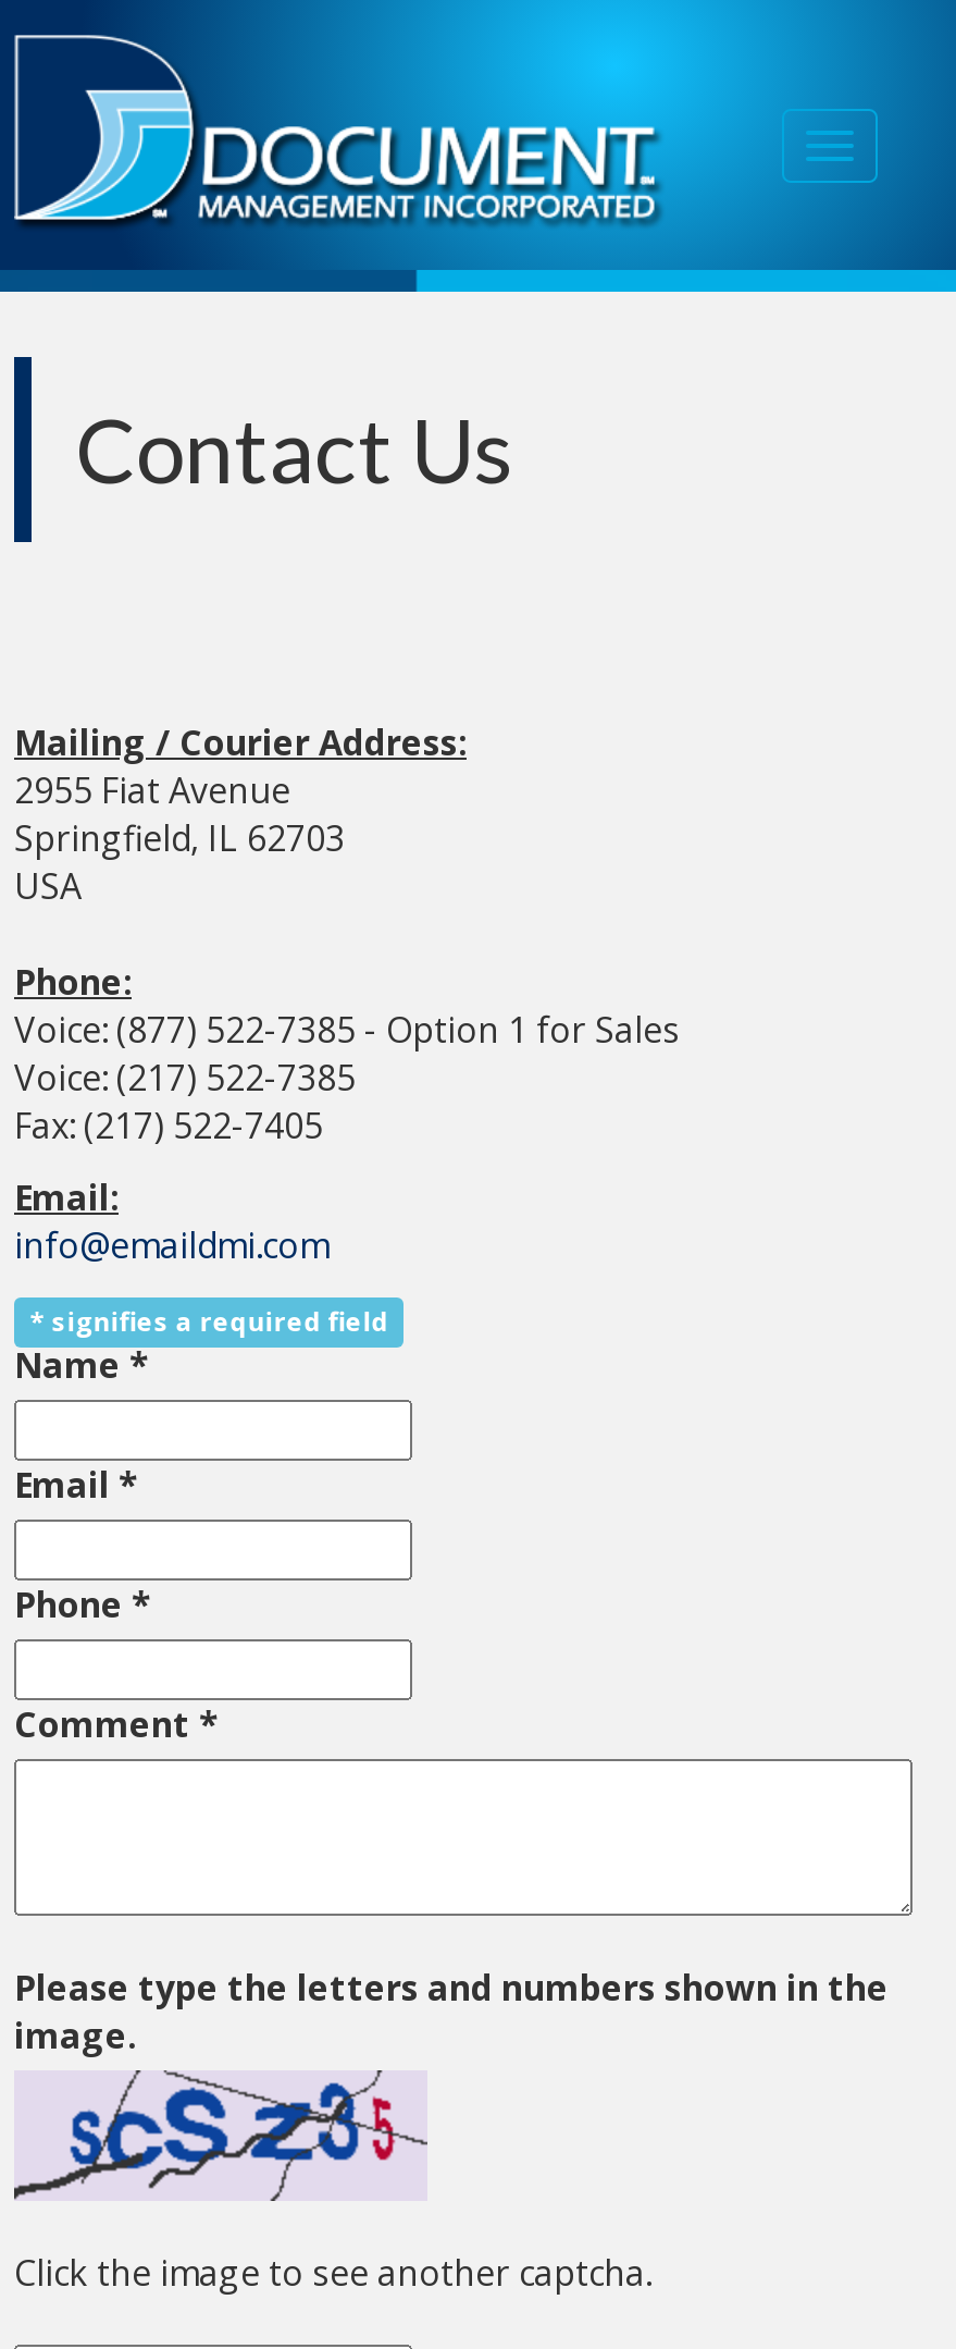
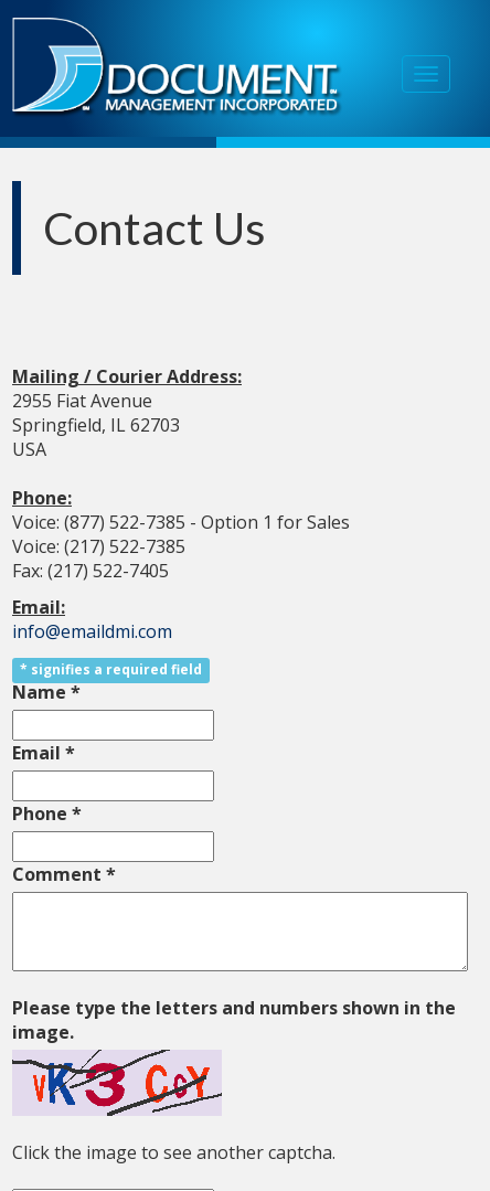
- [image]
+ [image]
